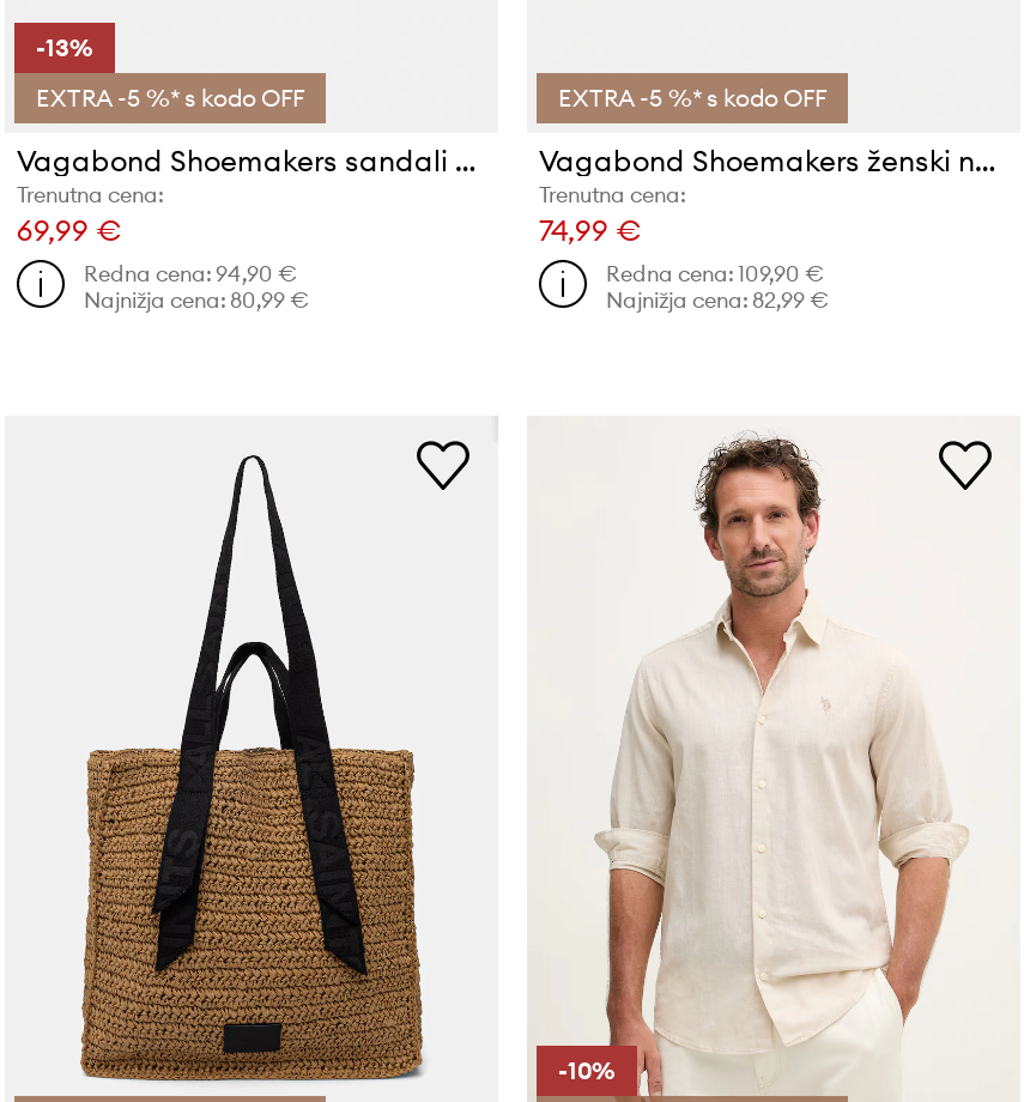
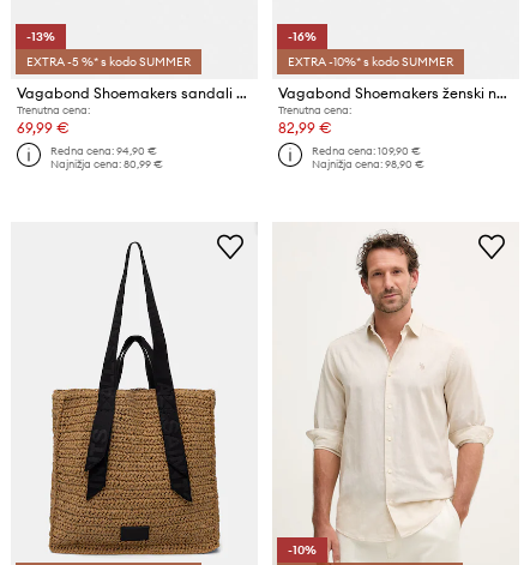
- EXTRA -5 %* s kodo OFF
+ EXTRA -5 %* s kodo SUMMER

- EXTRA -5 %* s kodo OFF
+ -16%
+ EXTRA -10%* s kodo SUMMER

- 74,99 €
+ 82,99 €

- Najnižja cena: 82,99 €
+ Najnižja cena: 98,90 €
